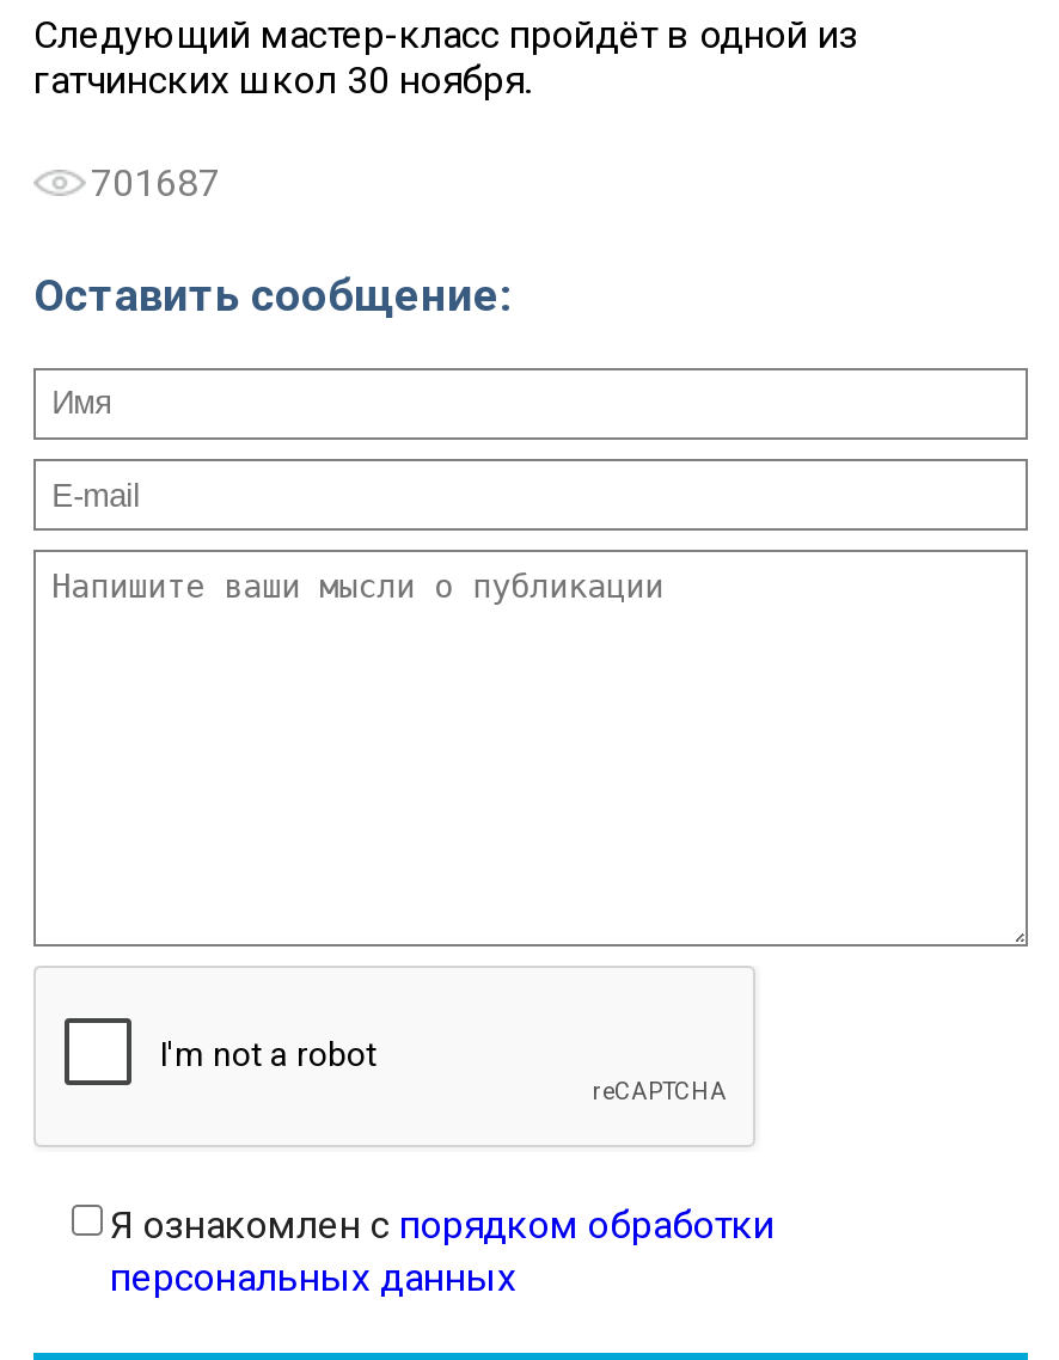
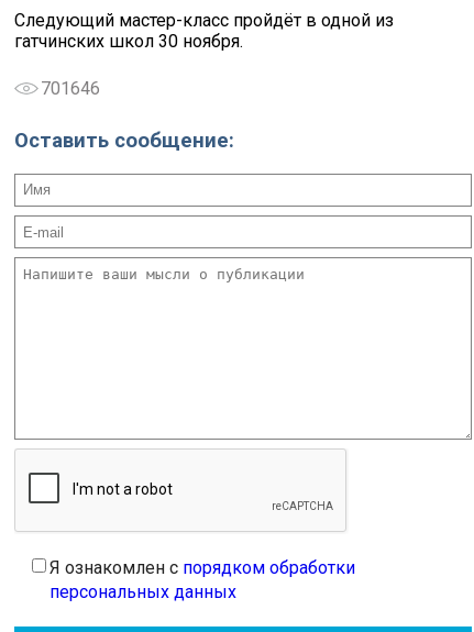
- 701687
+ 701646
